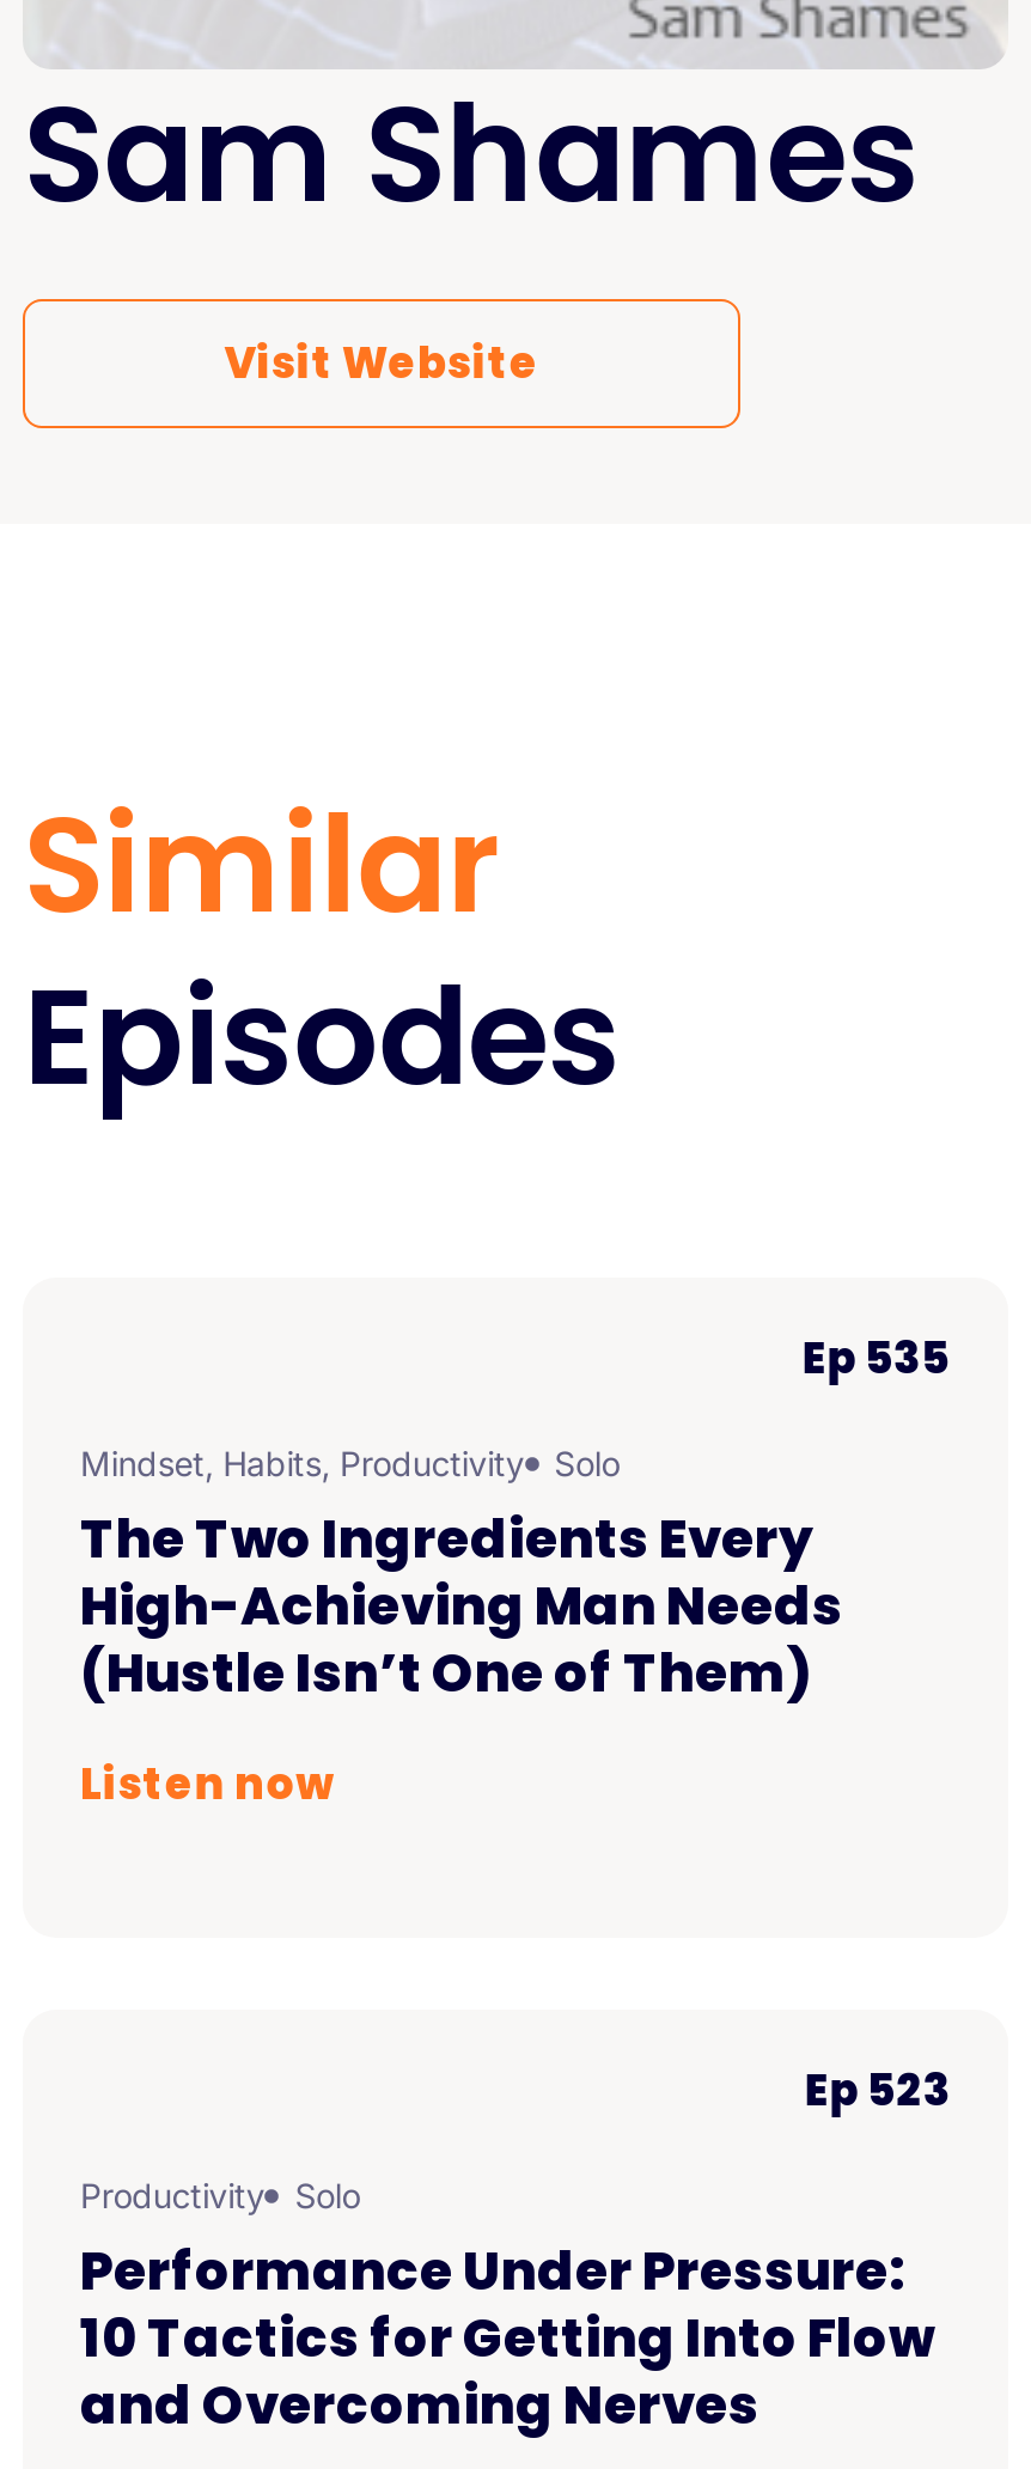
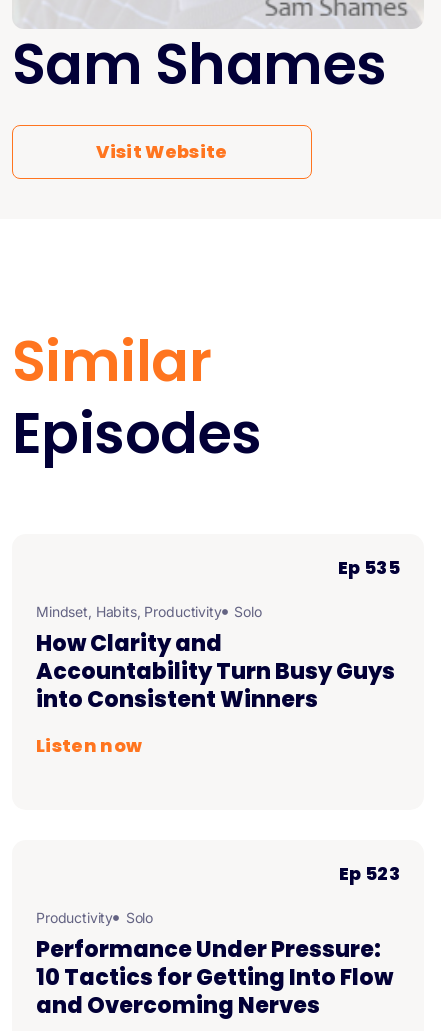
- The Two Ingredients Every
- High-Achieving Man Needs
- (Hustle Isn’t One of Them)
+ How Clarity and
+ Accountability Turn Busy Guys
+ into Consistent Winners
